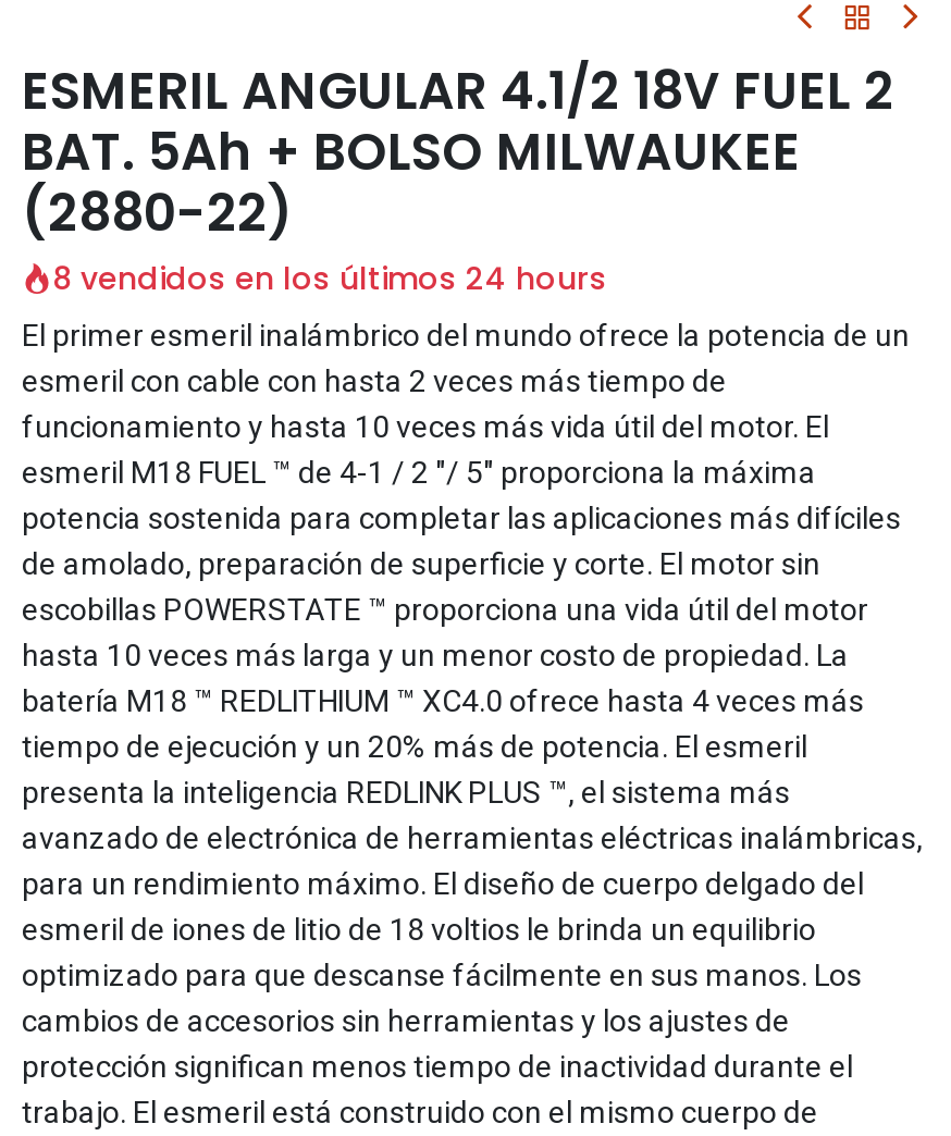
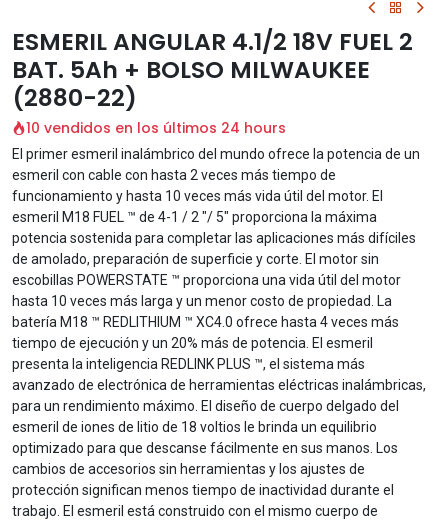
- 8 vendidos en los últimos 24 hours
+ 10 vendidos en los últimos 24 hours
